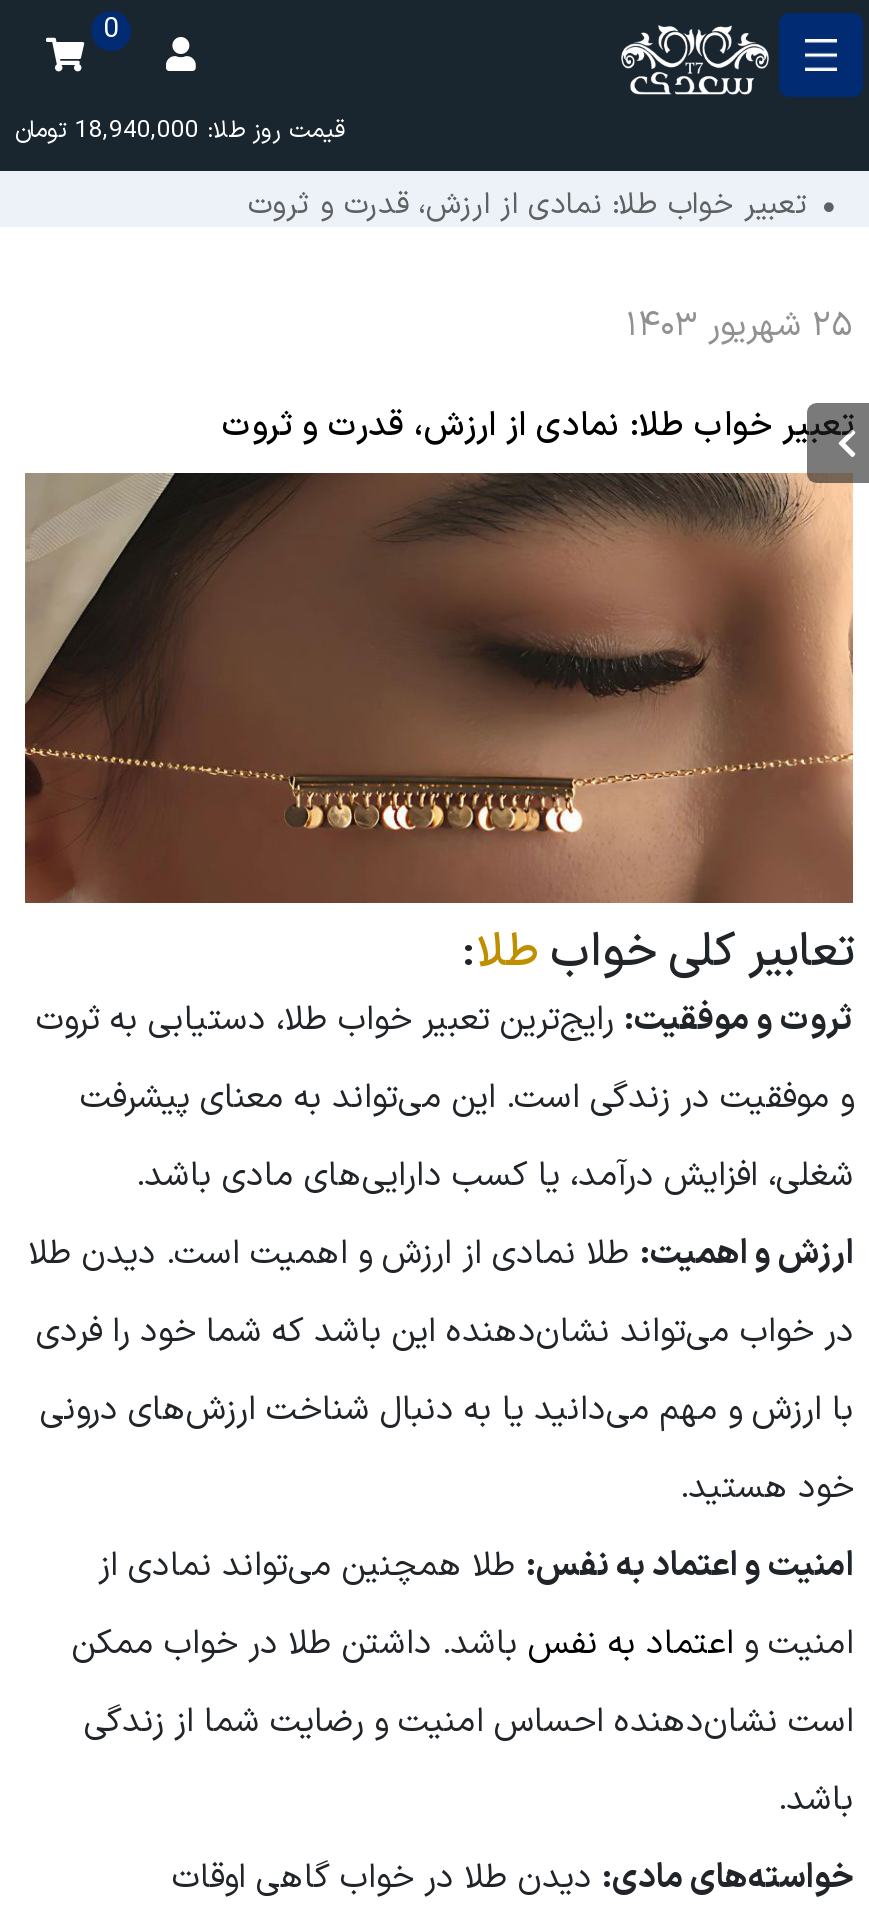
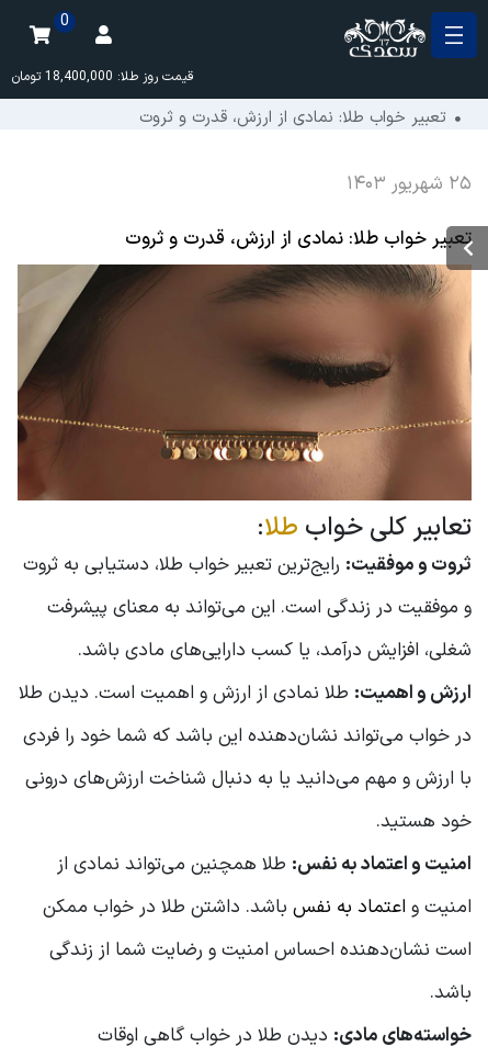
- قیمت روز طلا: 18,940,000 تومان
+ قیمت روز طلا: 18,400,000 تومان
